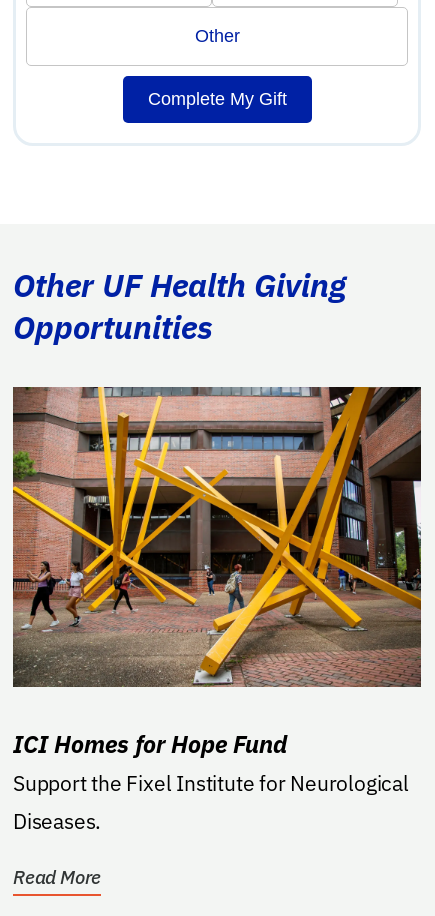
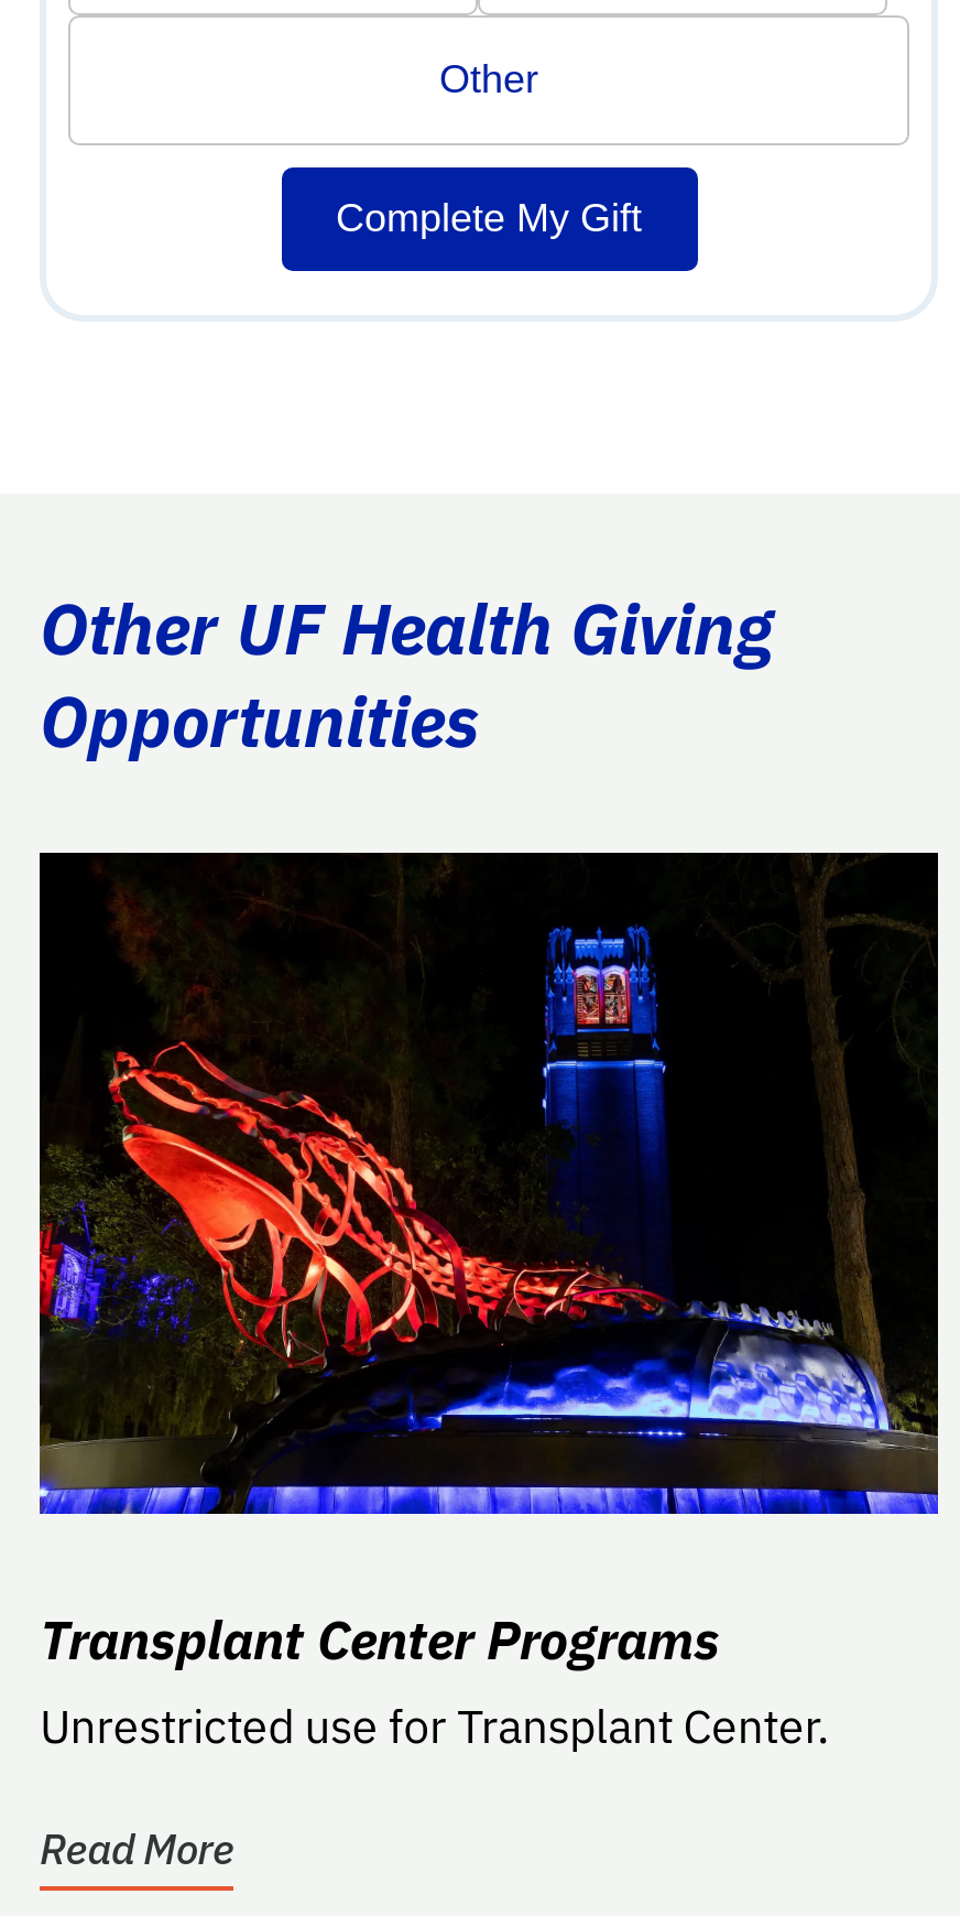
- [image]
- ICI Homes for Hope Fund
- Support the Fixel Institute for Neurological
- Diseases.
+ [image]
+ Transplant Center Programs
+ Unrestricted use for Transplant Center.
